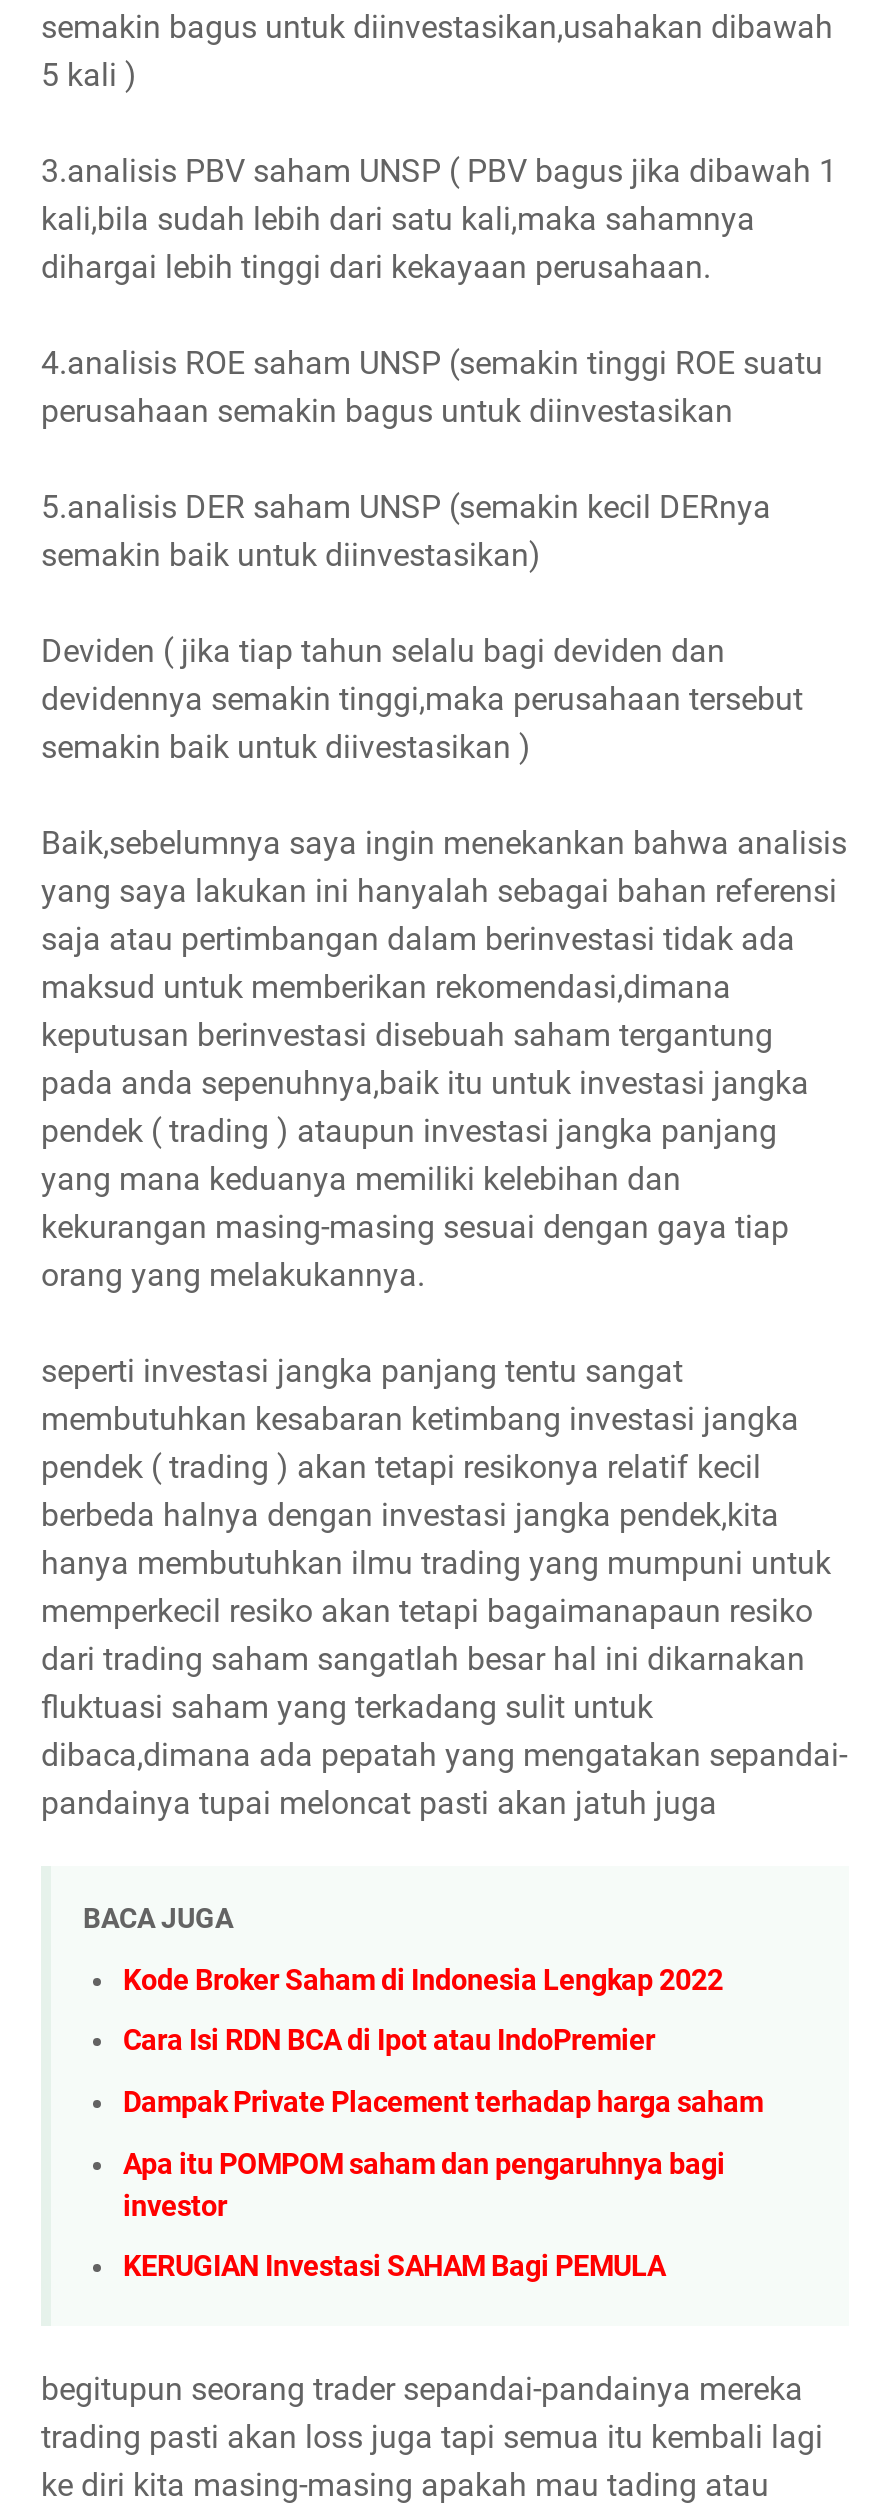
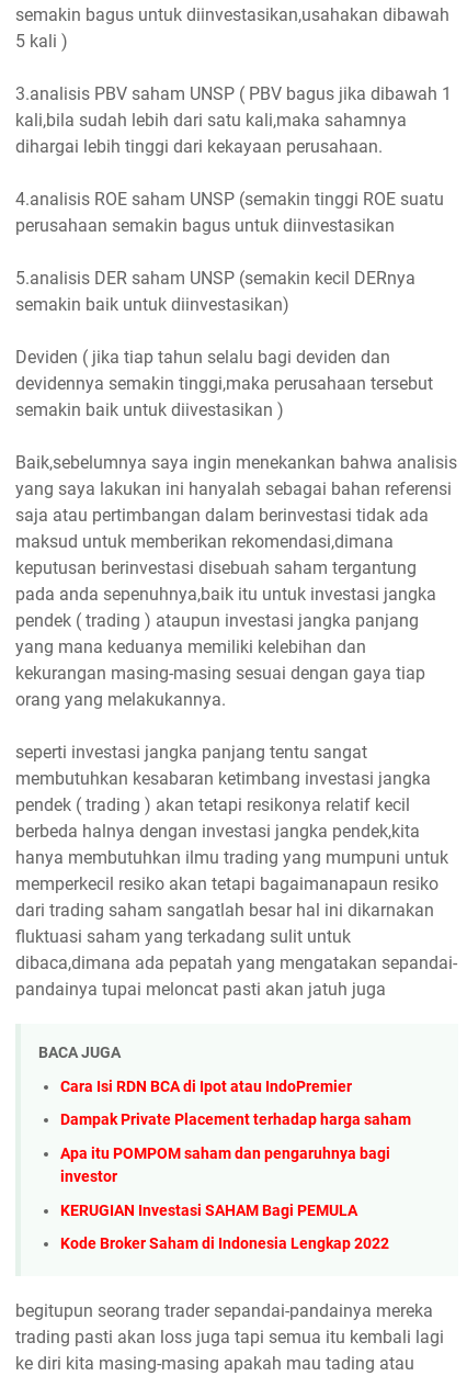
moved down: Kode Broker Saham di Indonesia Lengkap 2022

moved up: Cara Isi RDN BCA di Ipot atau IndoPremier | Dampak Private Placement terhadap harga saham | Apa itu POMPOM saham dan pengaruhnya bagi | investor | KERUGIAN Investasi SAHAM Bagi PEMULA
